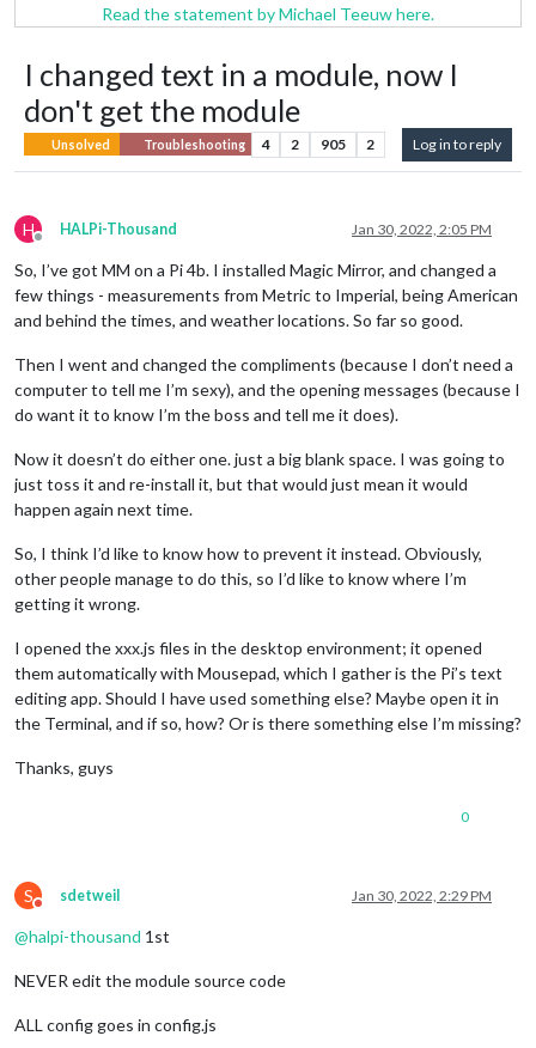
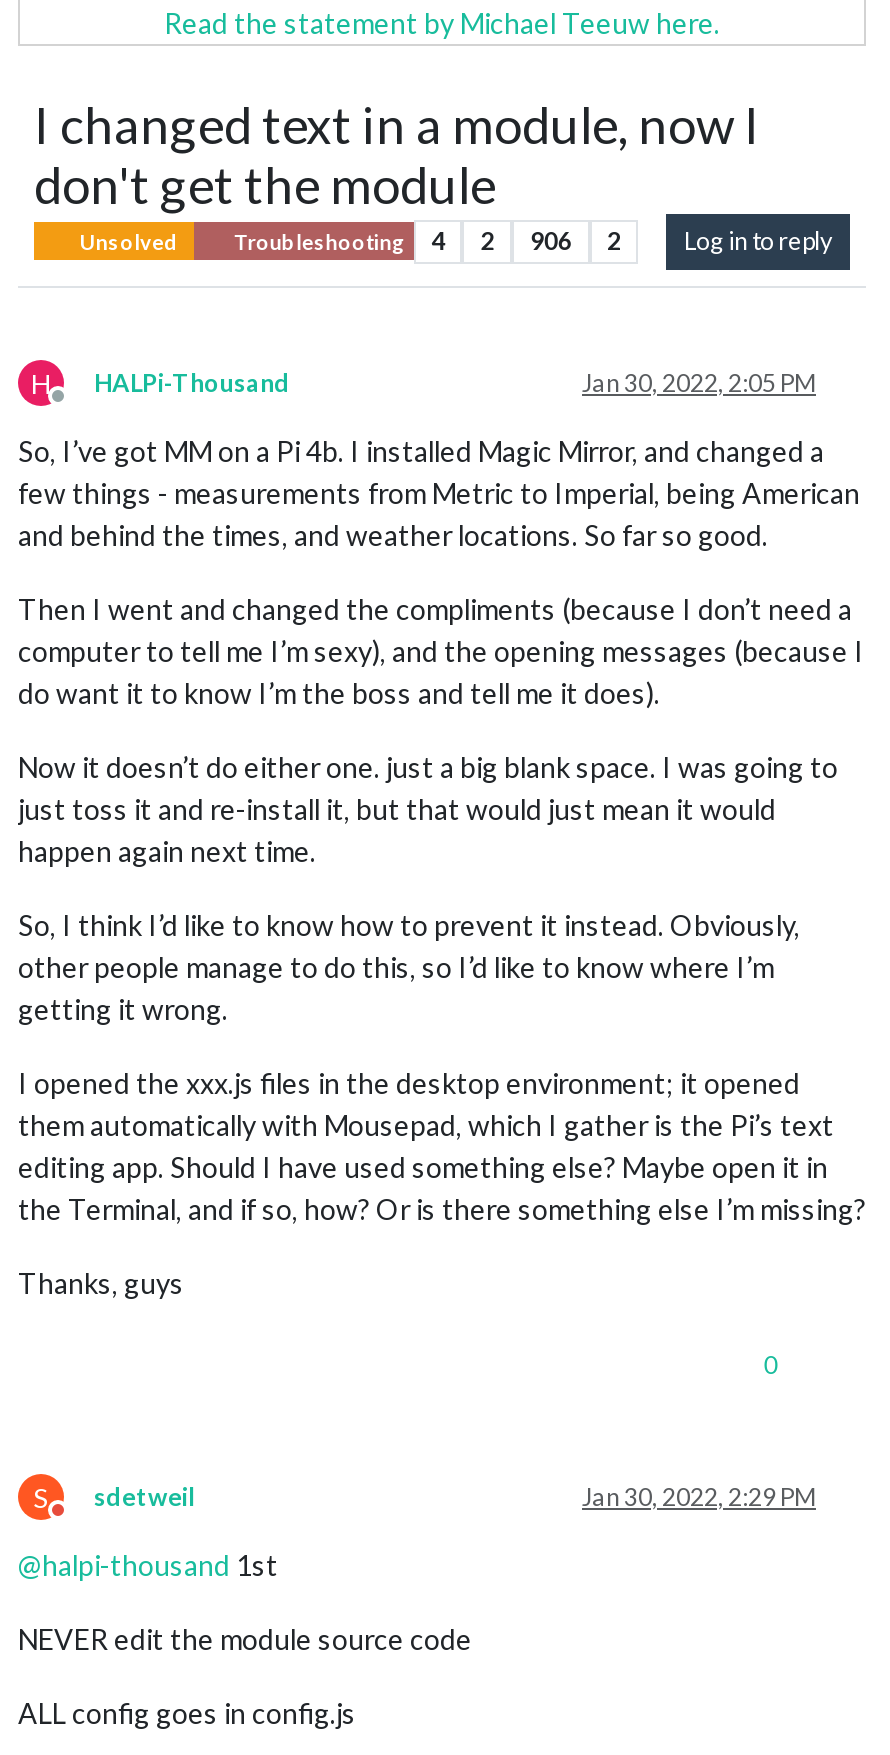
- Troubleshooting 4 2 905 2
+ Troubleshooting 4 2 906 2
